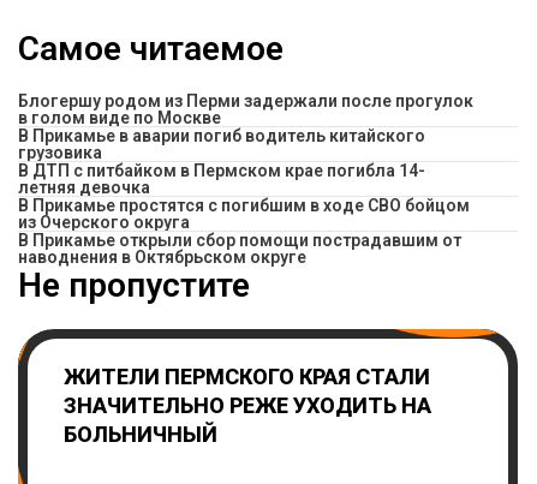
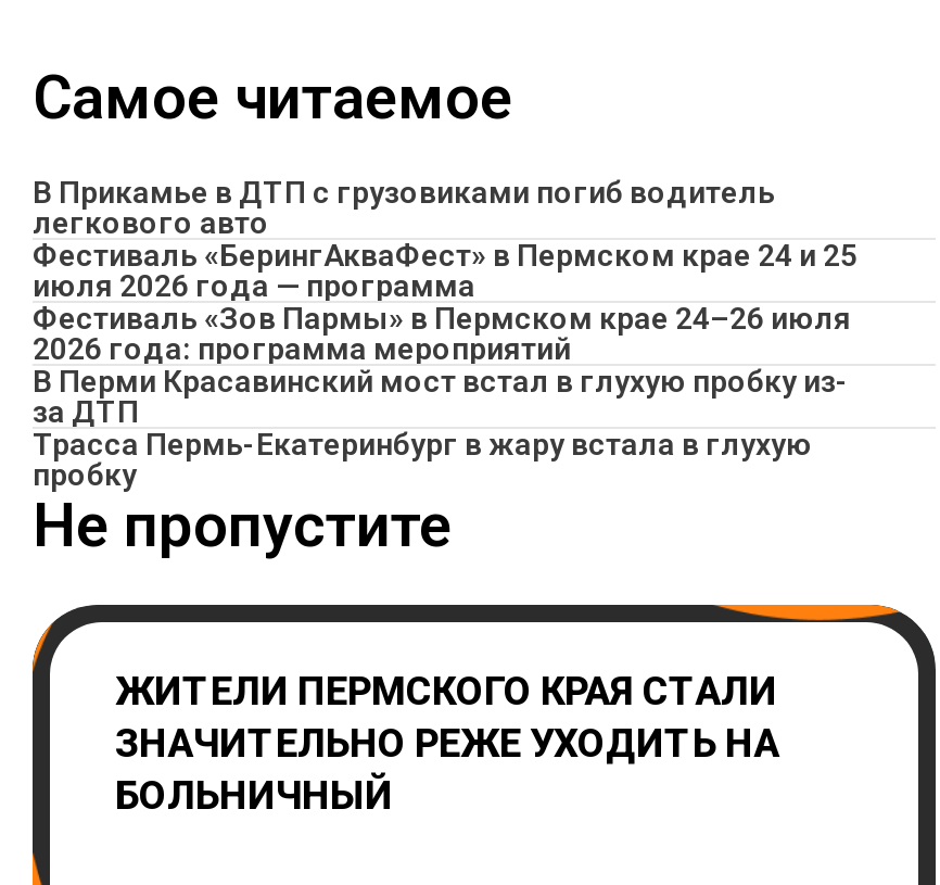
- Блогершу родом из Перми задержали после прогулок
- в голом виде по Москве
- В Прикамье в аварии погиб водитель китайского
- грузовика
- В ДТП с питбайком в Пермском крае погибла 14-
- летняя девочка
- В Прикамье простятся с погибшим в ходе СВО бойцом
- из Очерского округа
- В Прикамье открыли сбор помощи пострадавшим от
- наводнения в Октябрьском округе
+ В Прикамье в ДТП с грузовиками погиб водитель
+ легкового авто
+ Фестиваль «БерингАкваФест» в Пермском крае 24 и 25
+ июля 2026 года — программа
+ Фестиваль «Зов Пармы» в Пермском крае 24–26 июля
+ 2026 года: программа мероприятий
+ В Перми Красавинский мост встал в глухую пробку из-
+ за ДТП
+ Трасса Пермь-Екатеринбург в жару встала в глухую
+ пробку
